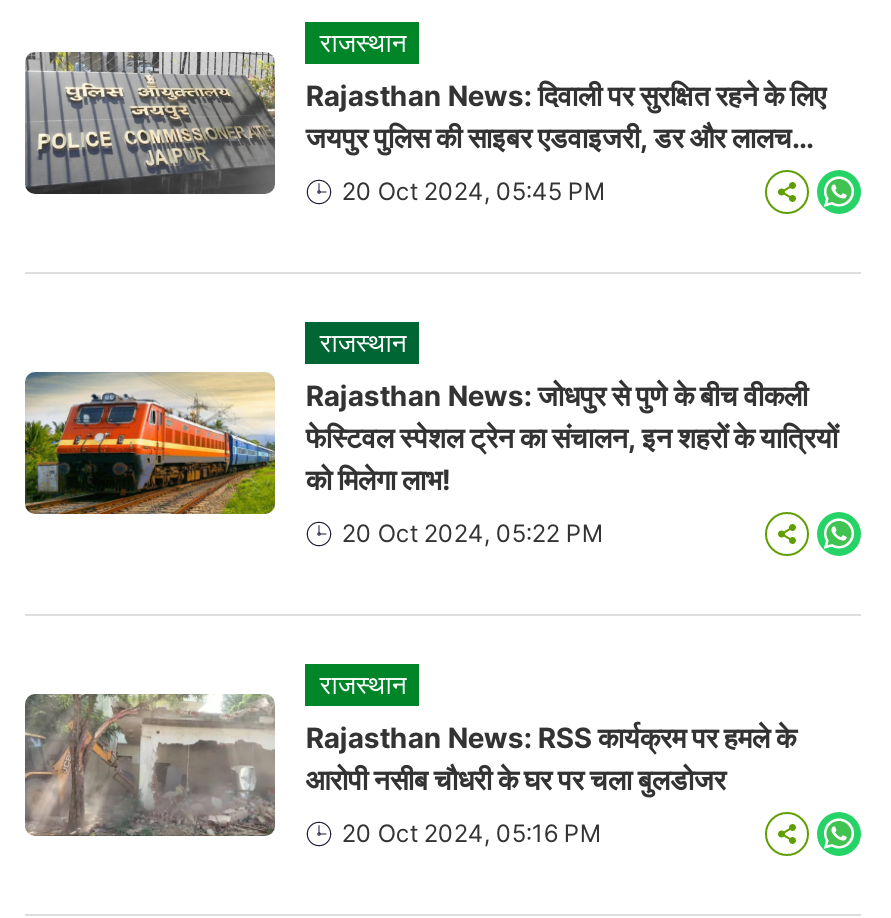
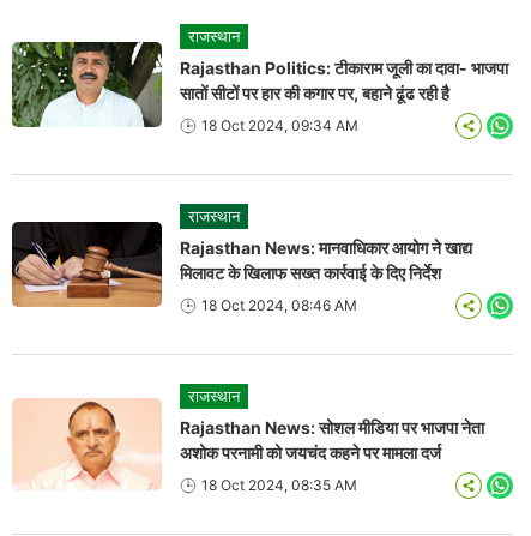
- [image]
- Rajasthan News: दिवाली पर सुरक्षित रहने के लिए
- जयपुर पुलिस की साइबर एडवाइजरी, डर और लालच…
+ [image]
+ Rajasthan Politics: टीकाराम जूली का दावा- भाजपा
+ सातों सीटों पर हार की कगार पर, बहाने ढूंढ रही है

- 20 Oct 2024, 05:45 PM
+ 18 Oct 2024, 09:34 AM

- [image]
- Rajasthan News: जोधपुर से पुणे के बीच वीकली
- फेस्टिवल स्पेशल ट्रेन का संचालन, इन शहरों के यात्रियों
- को मिलेगा लाभ!
+ [image]
+ Rajasthan News: मानवाधिकार आयोग ने खाद्य
+ मिलावट के खिलाफ सख्त कार्रवाई के दिए निर्देश

- 20 Oct 2024, 05:22 PM
+ 18 Oct 2024, 08:46 AM

- [image]
- Rajasthan News: RSS कार्यक्रम पर हमले के
+ [image]
+ Rajasthan News: सोशल मीडिया पर भाजपा नेता

- आरोपी नसीब चौधरी के घर पर चला बुलडोजर
+ अशोक परनामी को जयचंद कहने पर मामला दर्ज

- 20 Oct 2024, 05:16 PM
+ 18 Oct 2024, 08:35 AM
